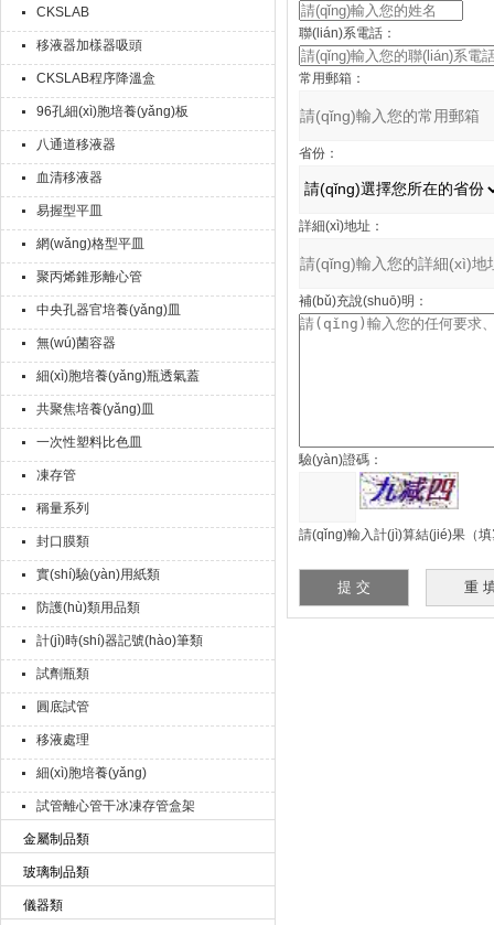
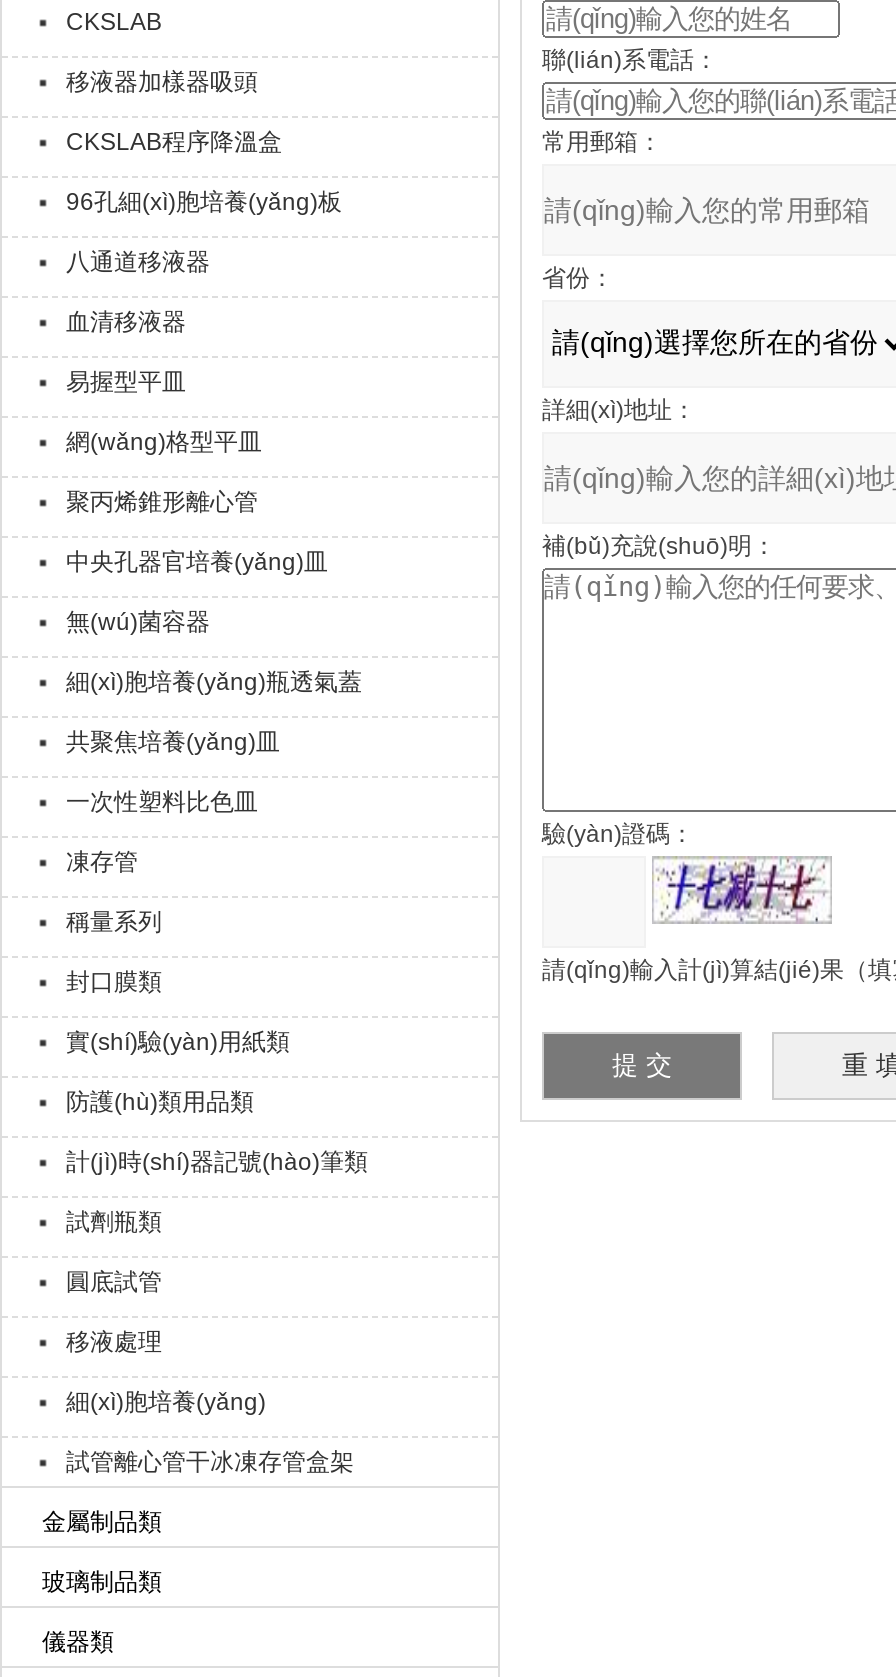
- [image]
+ [image]
